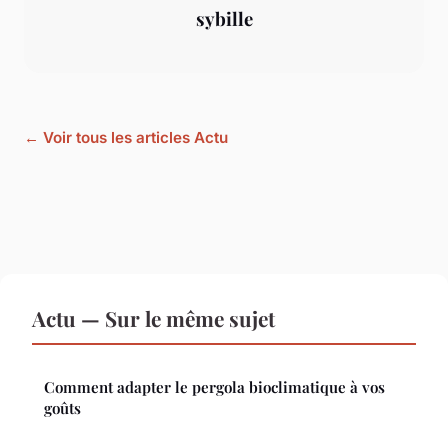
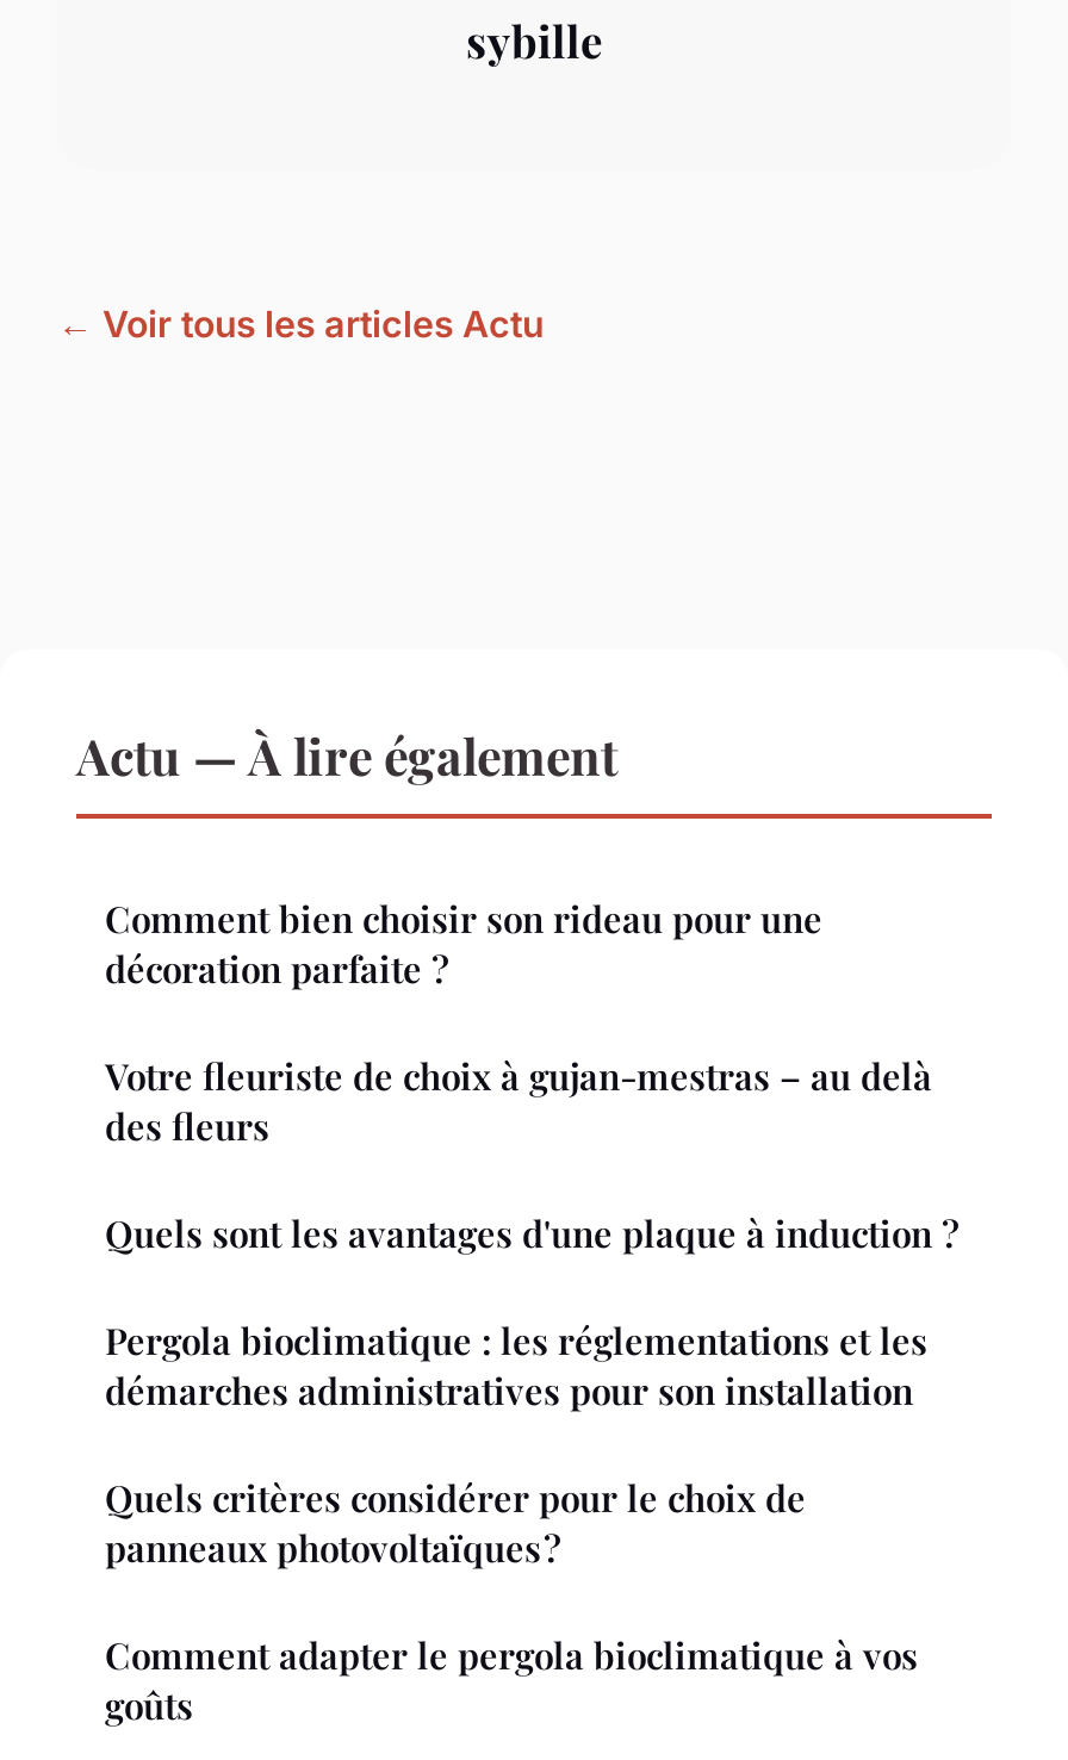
- Actu — Sur le même sujet
+ Actu — À lire également
+ Comment bien choisir son rideau pour une
+ décoration parfaite ?
+ Votre fleuriste de choix à gujan-mestras – au delà
+ des fleurs
+ Quels sont les avantages d'une plaque à induction ?
+ Pergola bioclimatique : les réglementations et les
+ démarches administratives pour son installation
+ Quels critères considérer pour le choix de
+ panneaux photovoltaïques ?
